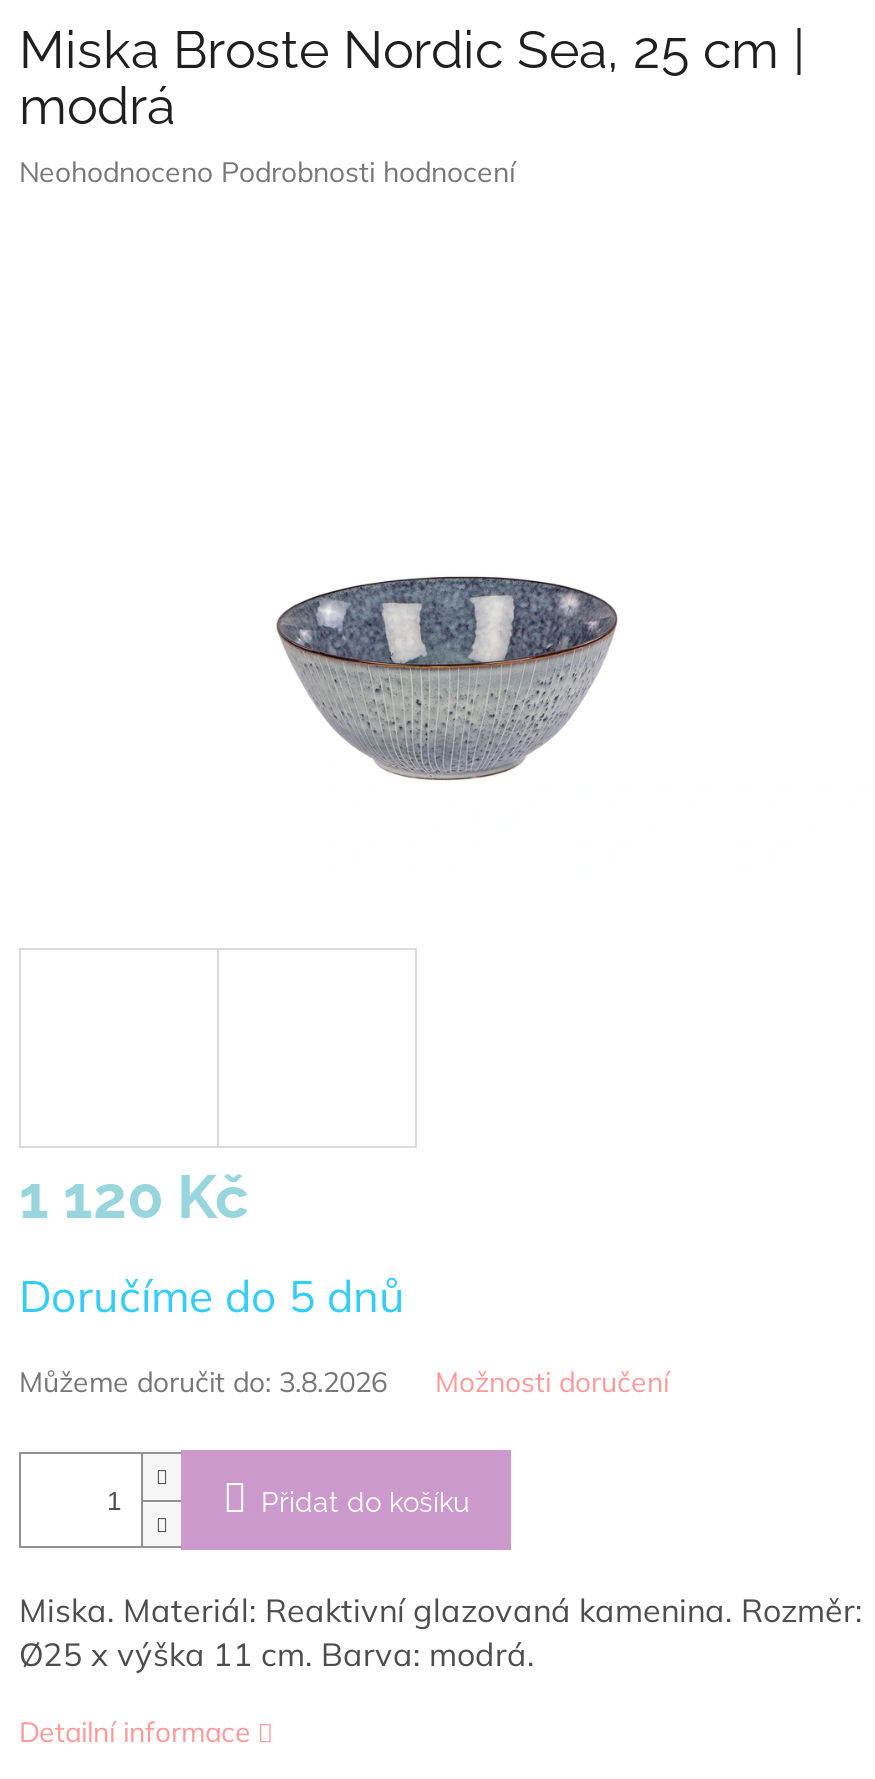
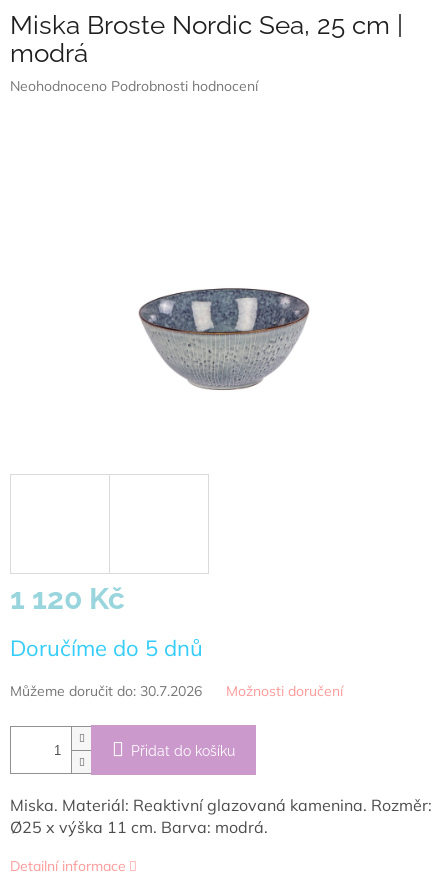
- Můžeme doručit do: 3.8.2026
+ Můžeme doručit do: 30.7.2026
